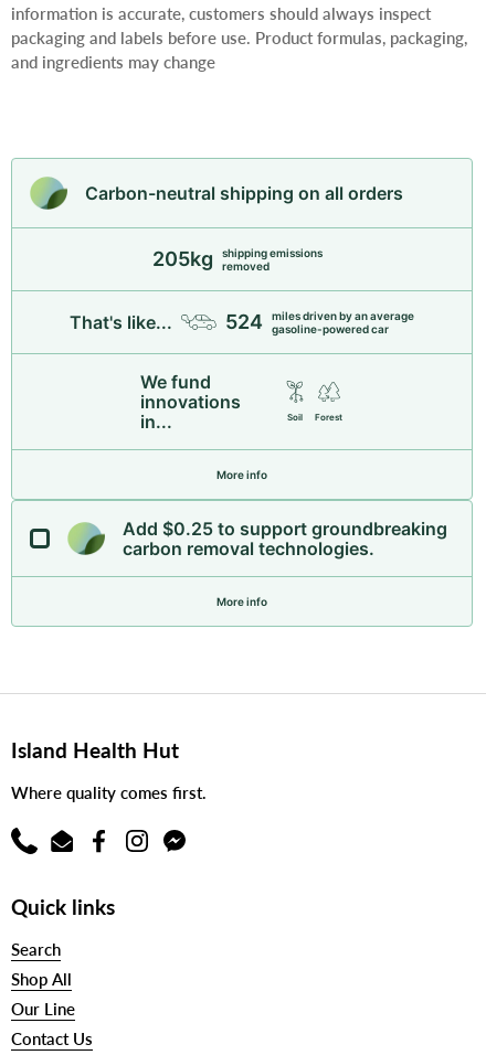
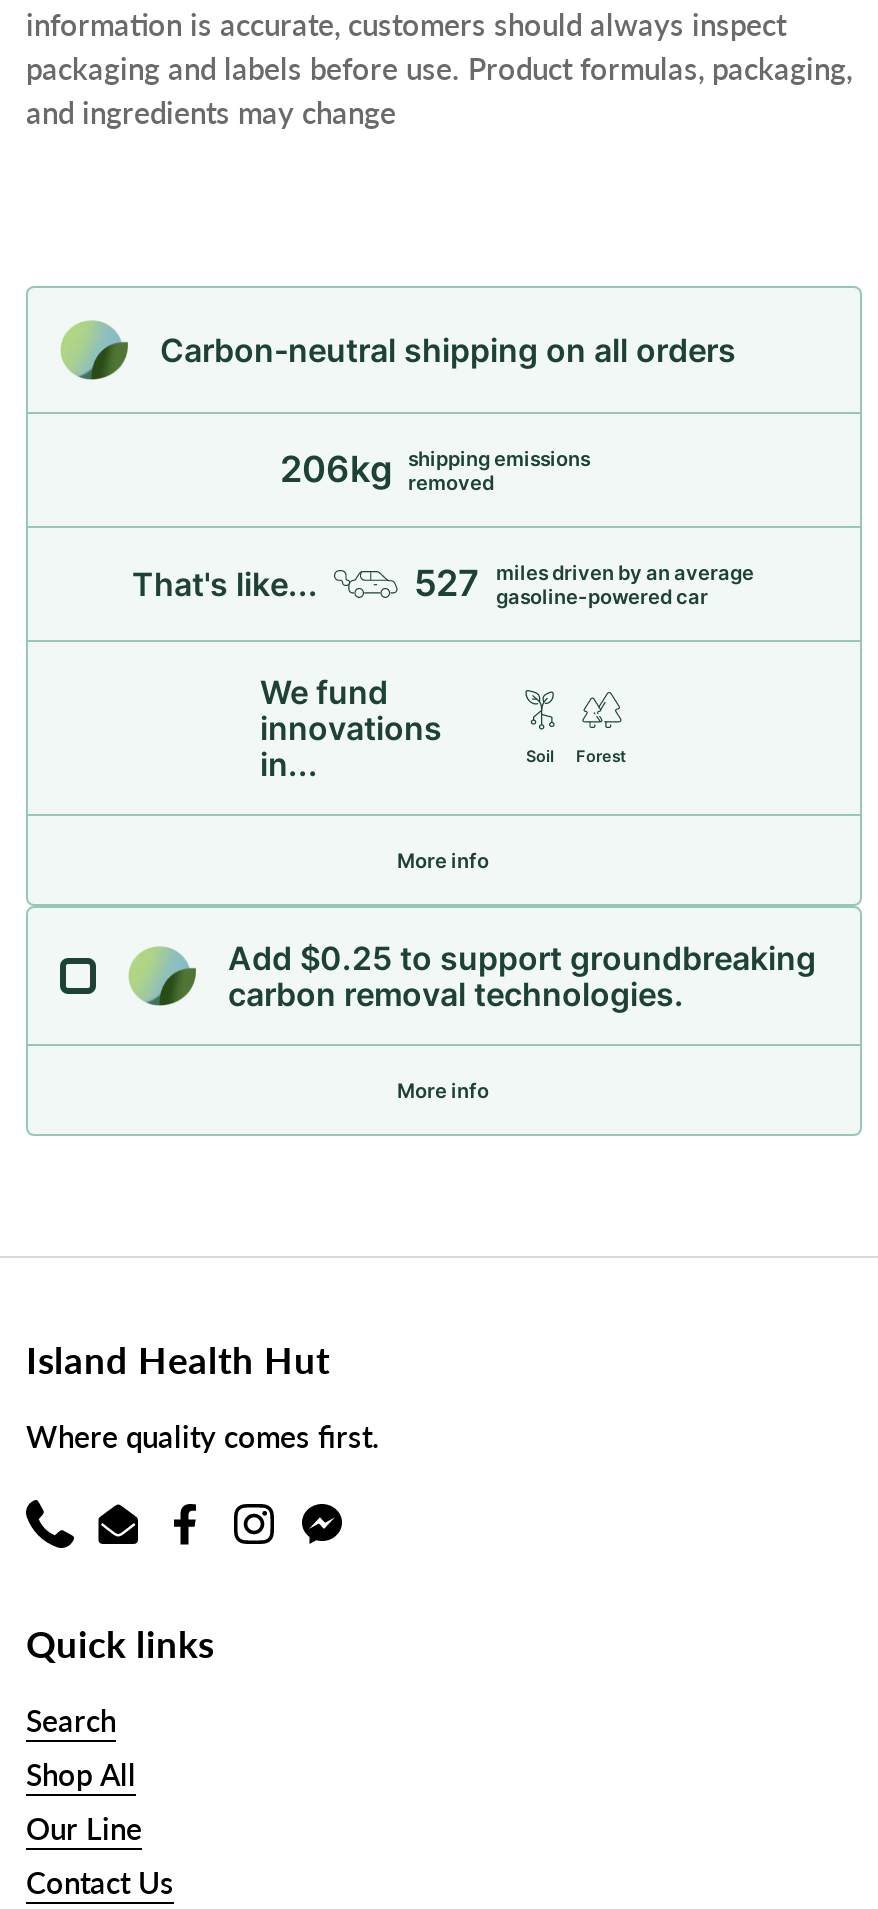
- 205kg shipping emissions removed
+ 206kg shipping emissions removed

- 524 miles driven by an average gasoline-powered car
+ 527 miles driven by an average gasoline-powered car
